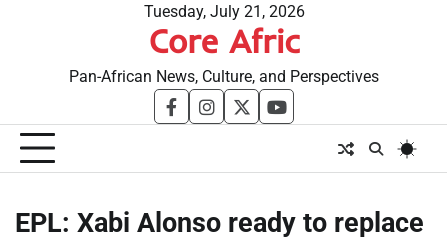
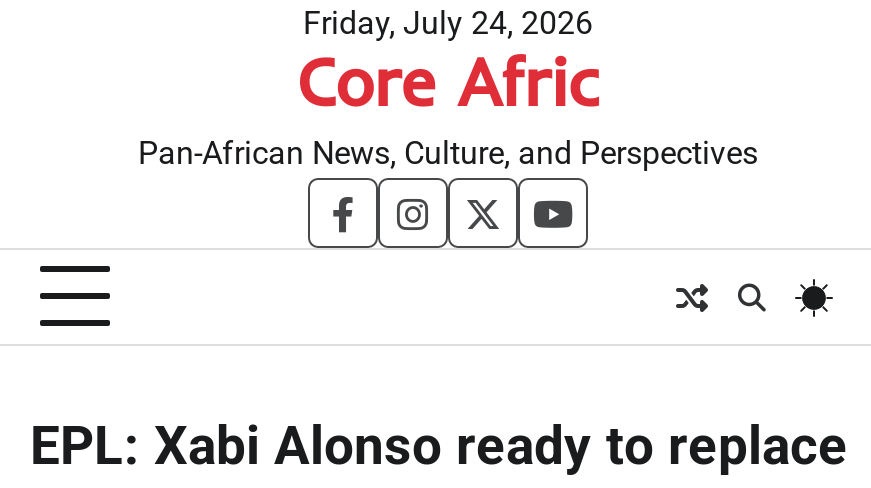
- Tuesday, July 21, 2026
+ Friday, July 24, 2026
